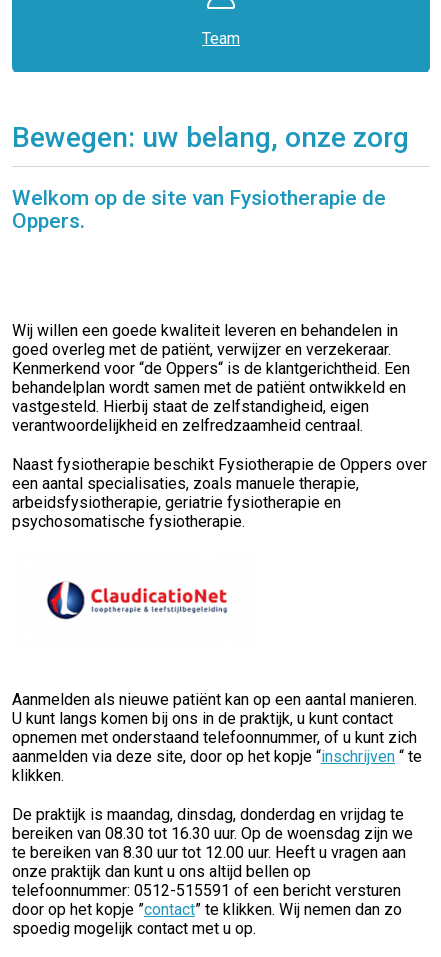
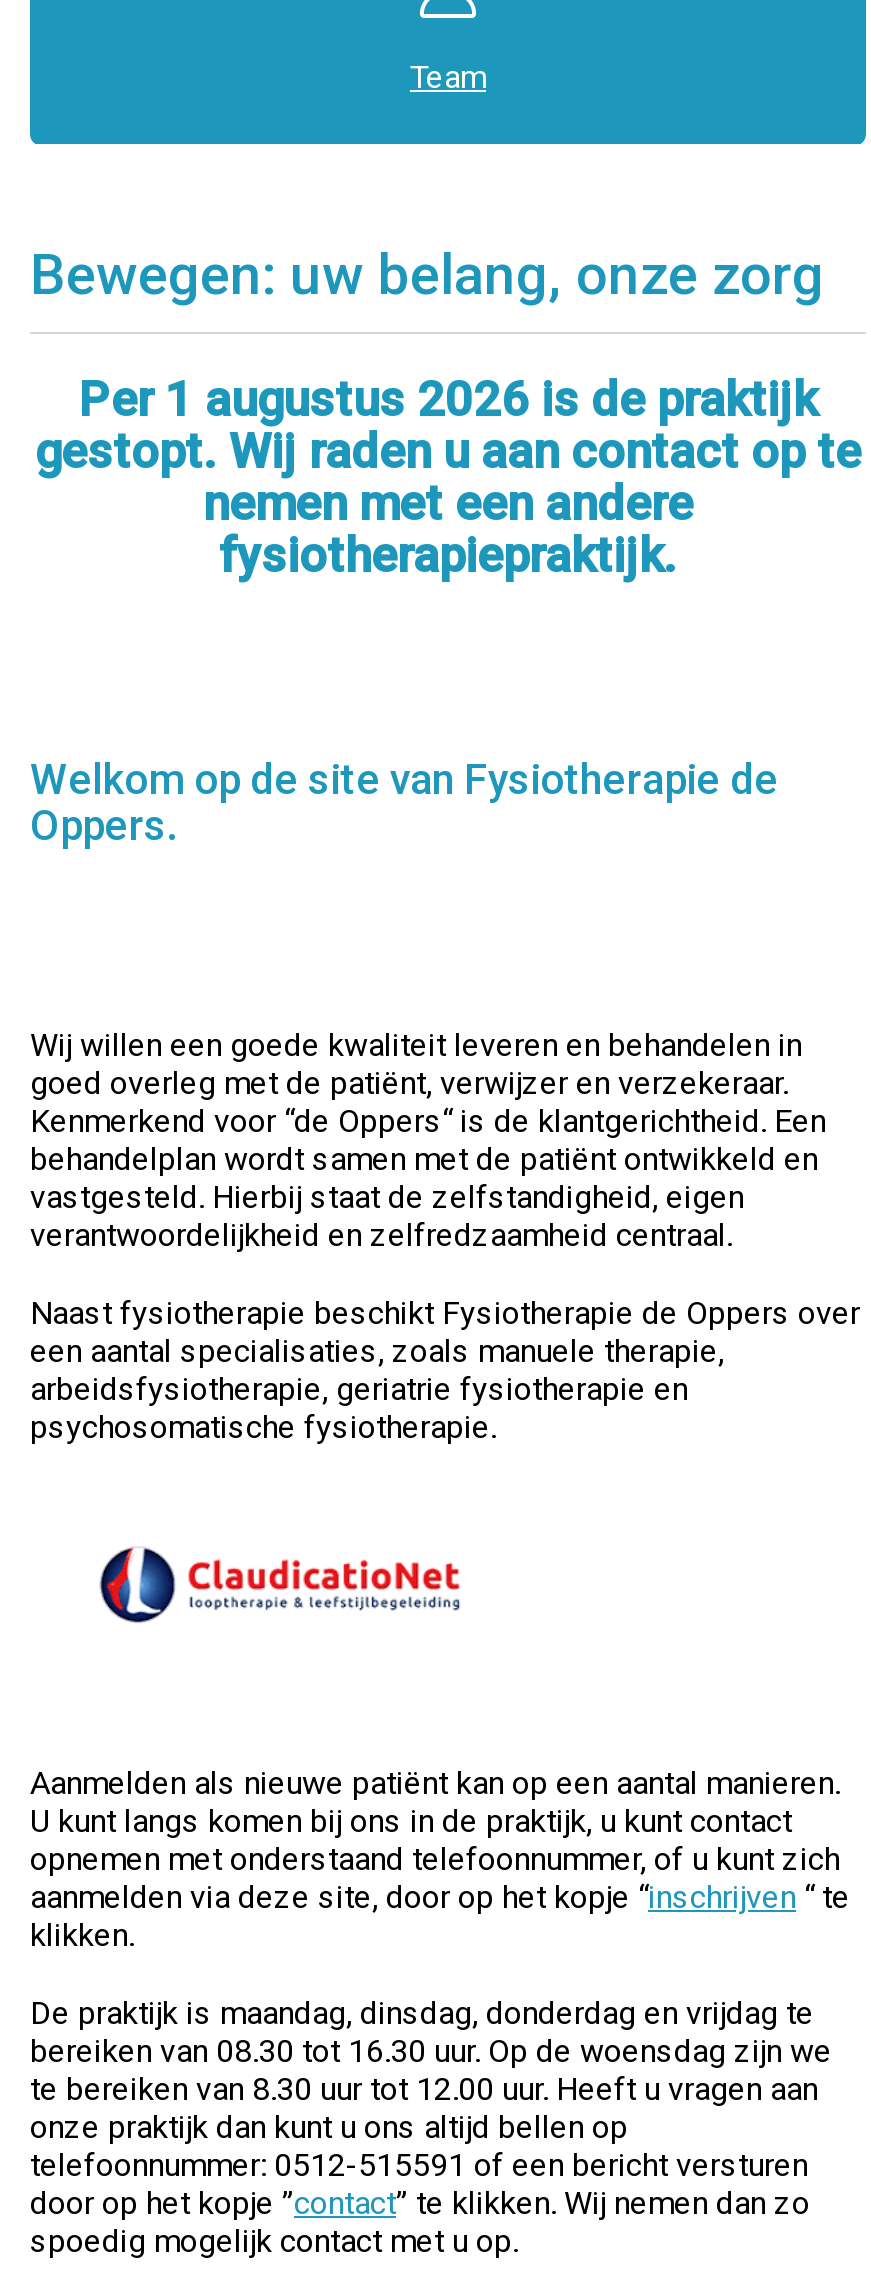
+ Per 1 augustus 2026 is de praktijk
+ gestopt. Wij raden u aan contact op te
+ nemen met een andere
+ fysiotherapiepraktijk.
